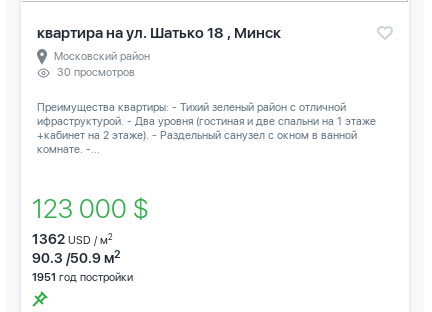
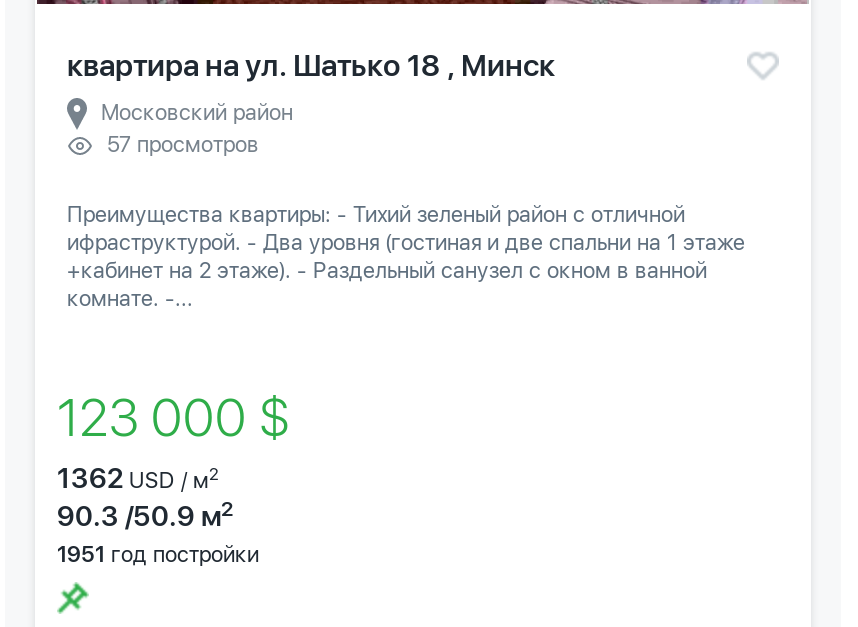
- 30 просмотров
+ 57 просмотров
